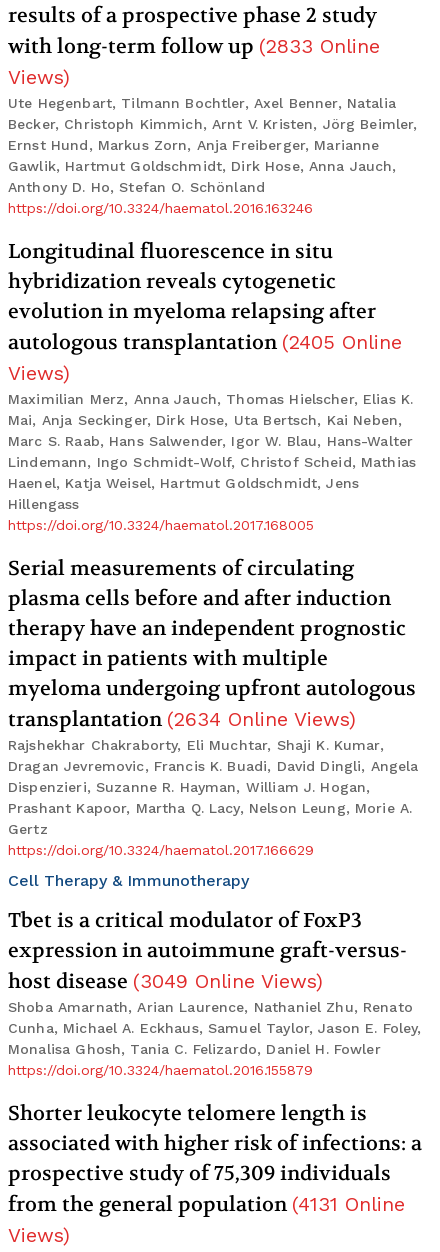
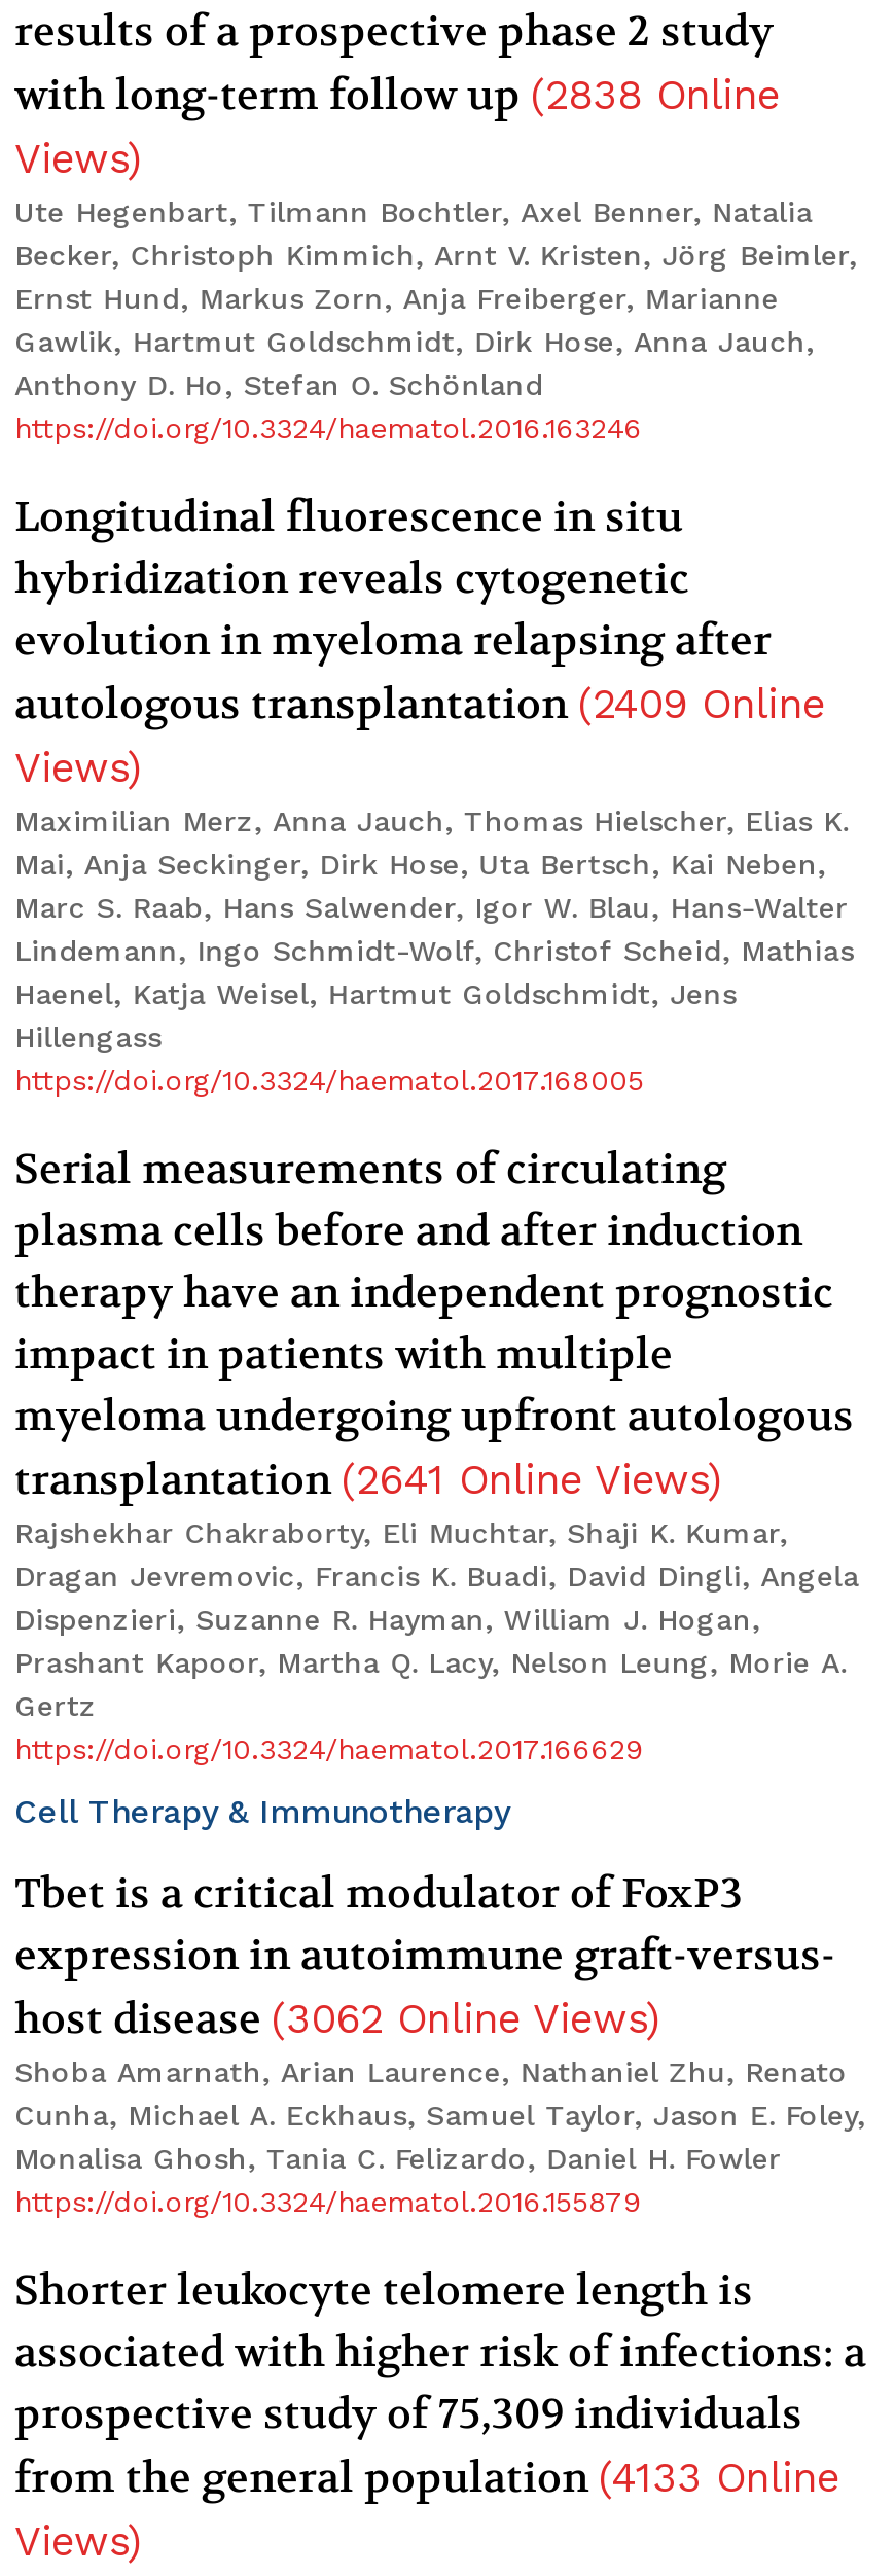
- with long-term follow up (2833 Online
+ with long-term follow up (2838 Online

- autologous transplantation (2405 Online
+ autologous transplantation (2409 Online

- transplantation (2634 Online Views)
+ transplantation (2641 Online Views)

- host disease (3049 Online Views)
+ host disease (3062 Online Views)

- from the general population (4131 Online
+ from the general population (4133 Online
